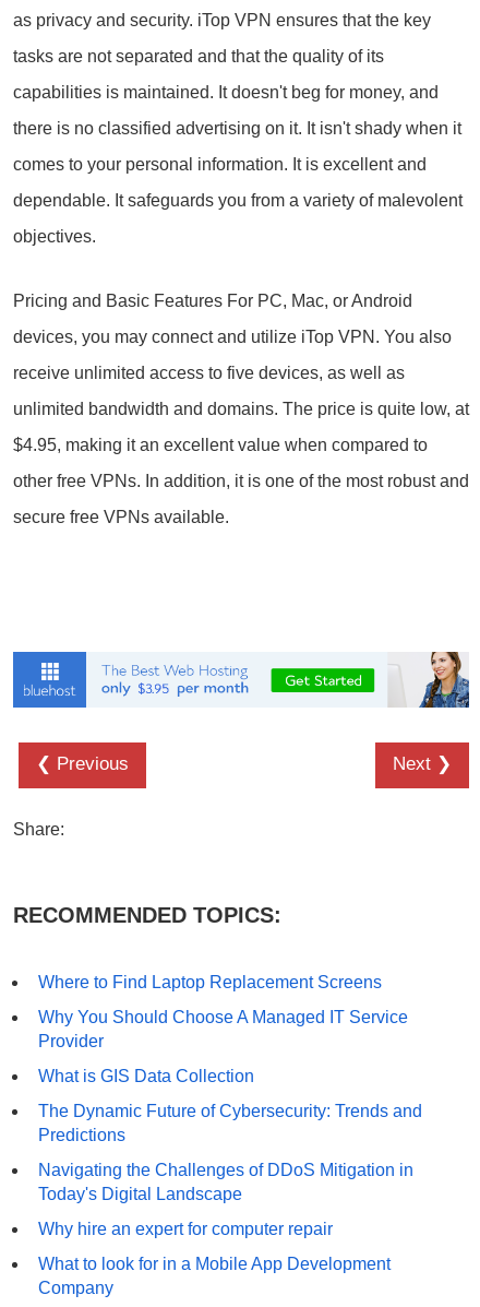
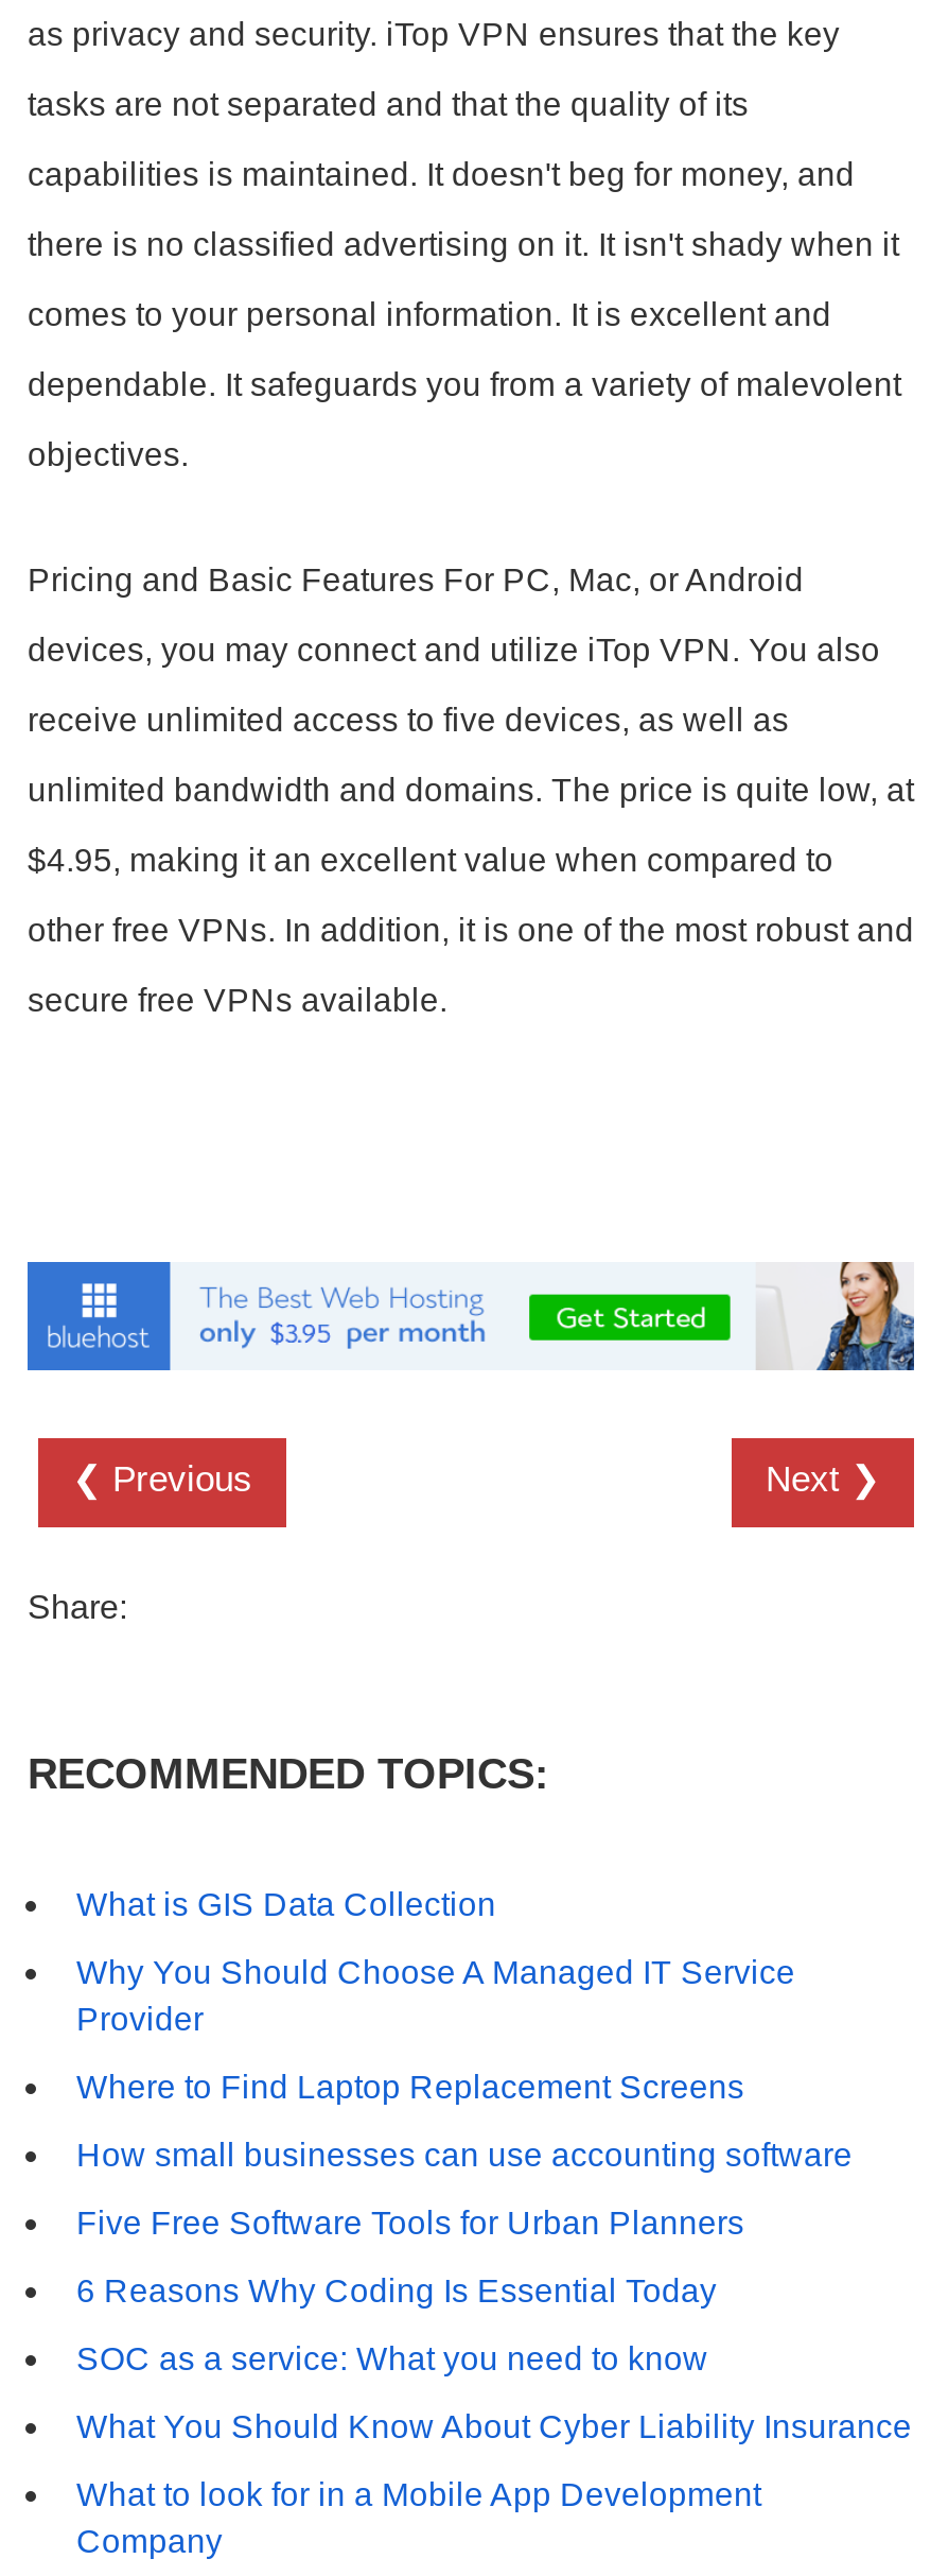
moved down: Where to Find Laptop Replacement Screens

moved up: What is GIS Data Collection

- The Dynamic Future of Cybersecurity: Trends and
- Predictions
- Navigating the Challenges of DDoS Mitigation in
- Today's Digital Landscape
- Why hire an expert for computer repair
+ How small businesses can use accounting software
+ Five Free Software Tools for Urban Planners
+ 6 Reasons Why Coding Is Essential Today
+ SOC as a service: What you need to know
+ What You Should Know About Cyber Liability Insurance
